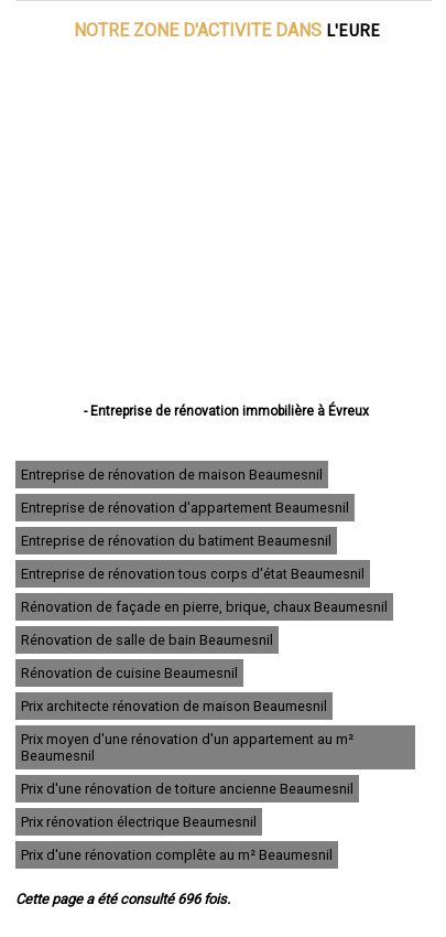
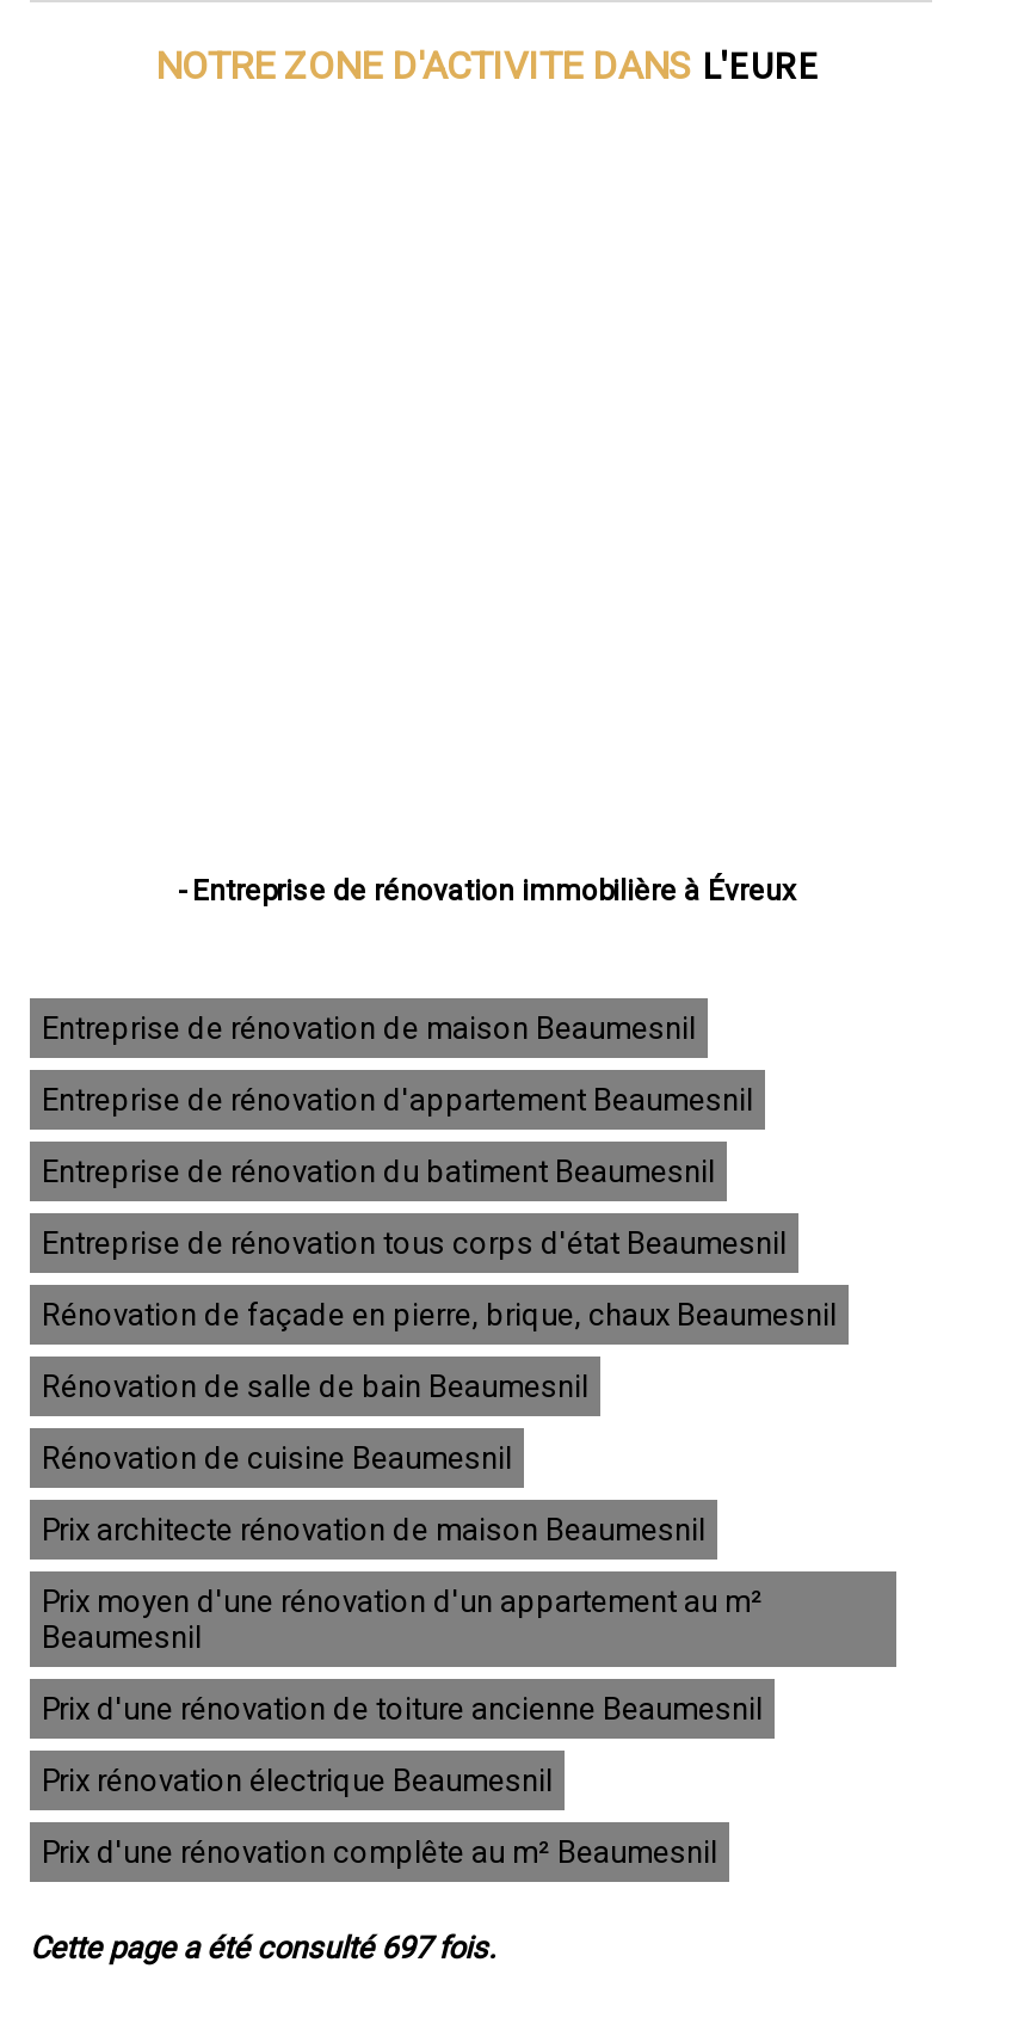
- Cette page a été consulté 696 fois.
+ Cette page a été consulté 697 fois.
